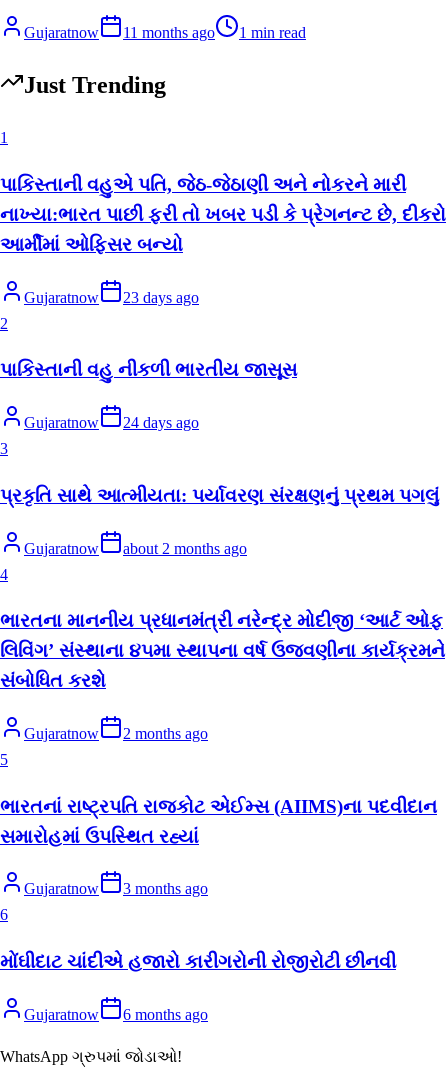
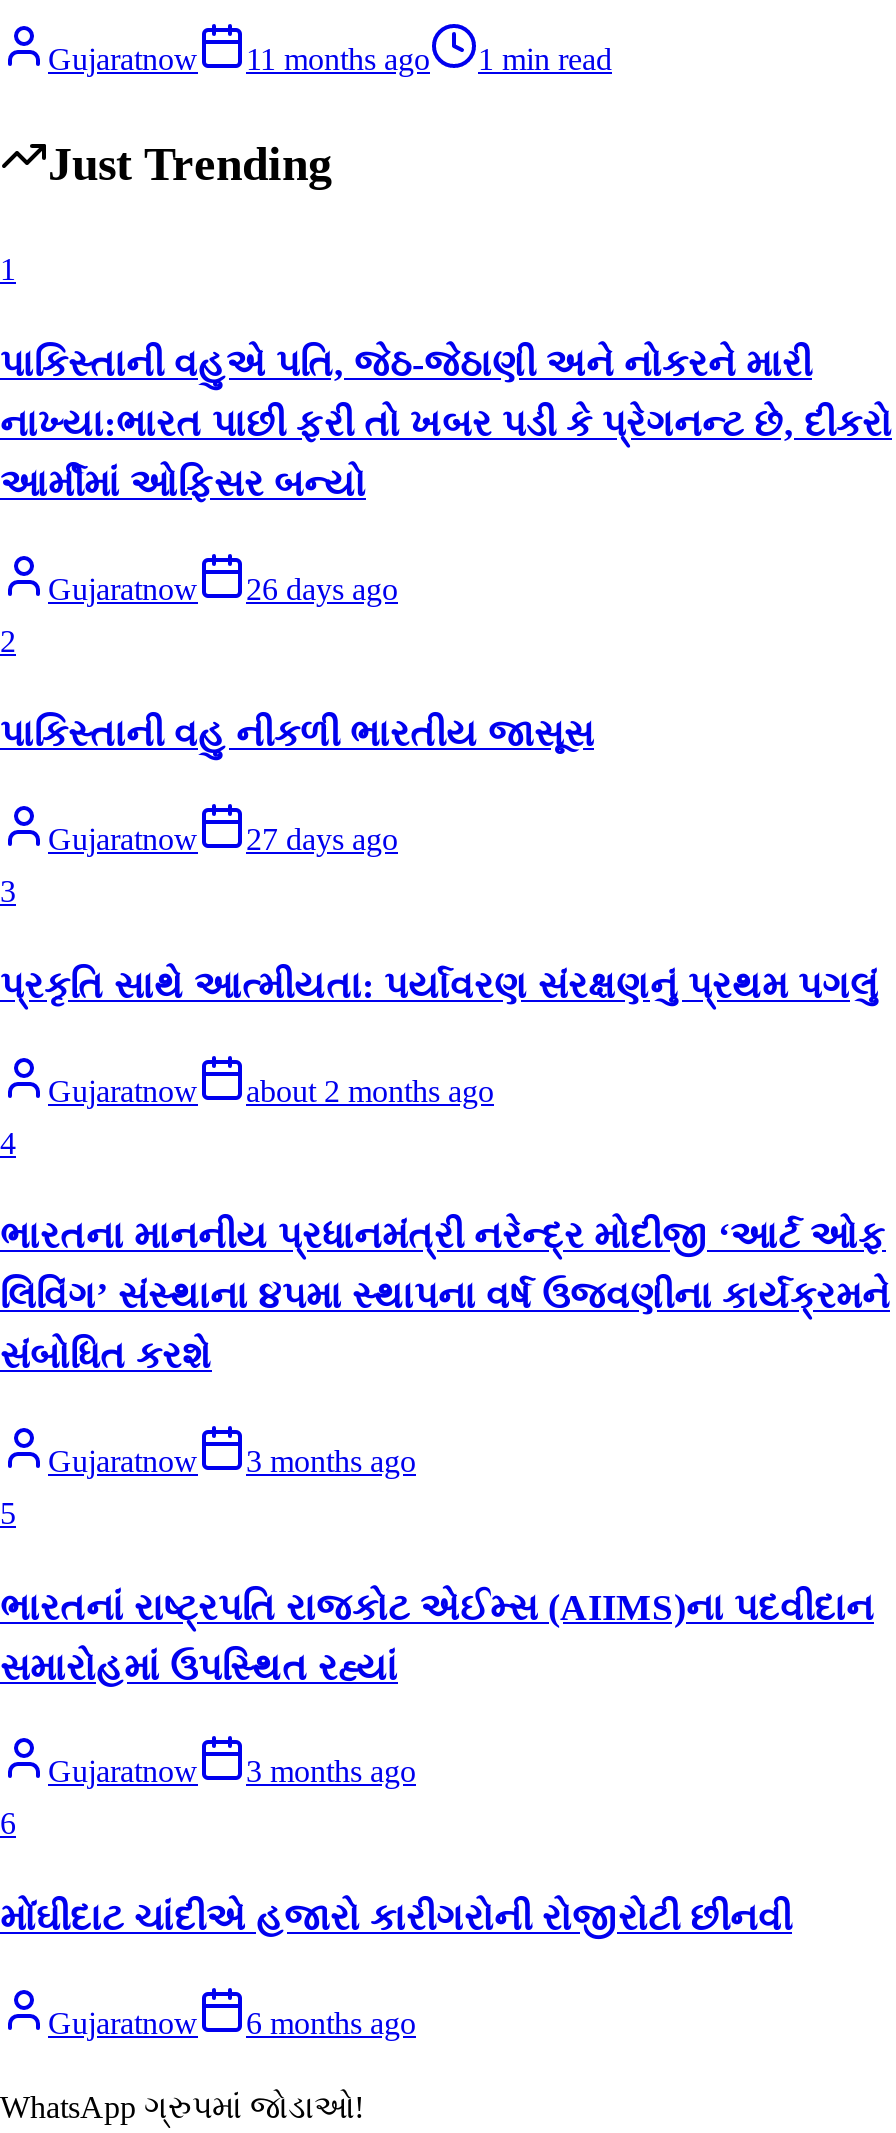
- Gujaratnow 23 days ago
+ Gujaratnow 26 days ago

- Gujaratnow 24 days ago
+ Gujaratnow 27 days ago

- Gujaratnow 2 months ago
+ Gujaratnow 3 months ago
